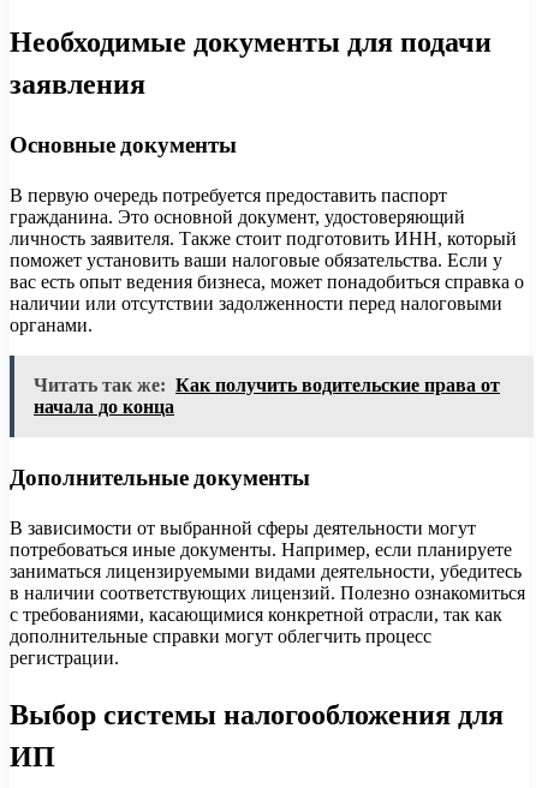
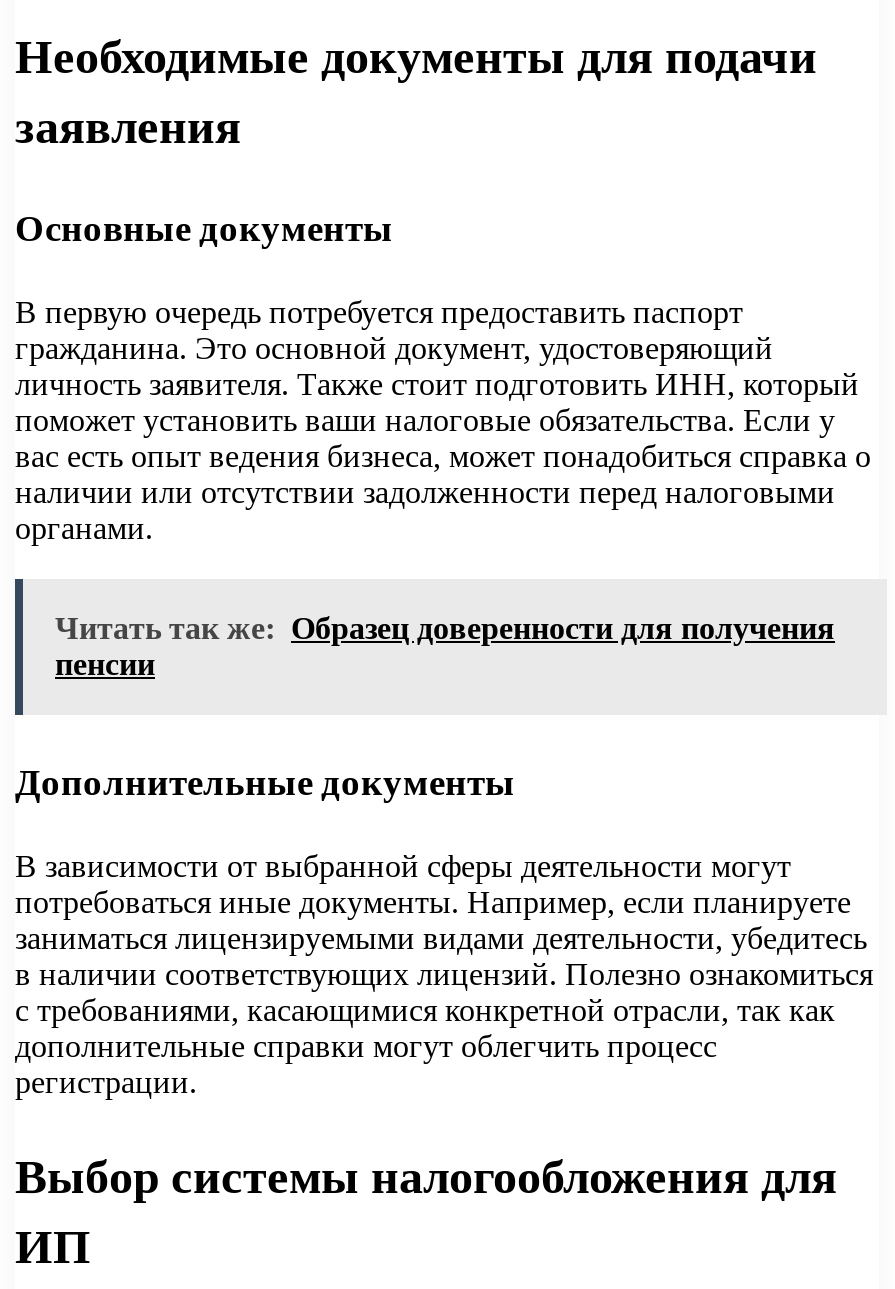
- Читать так же: Как получить водительские права от
- начала до конца
+ Читать так же: Образец доверенности для получения
+ пенсии
